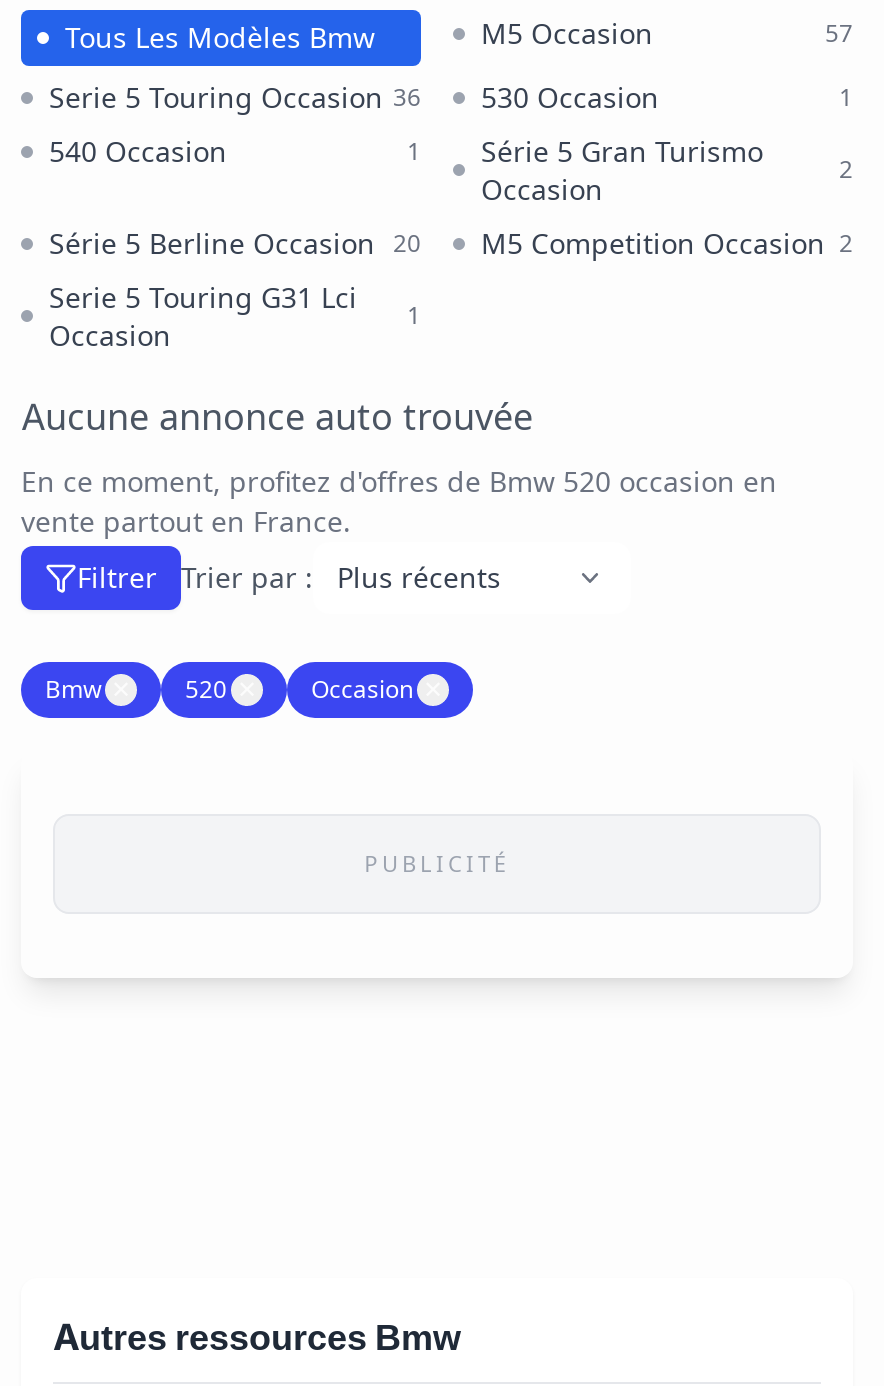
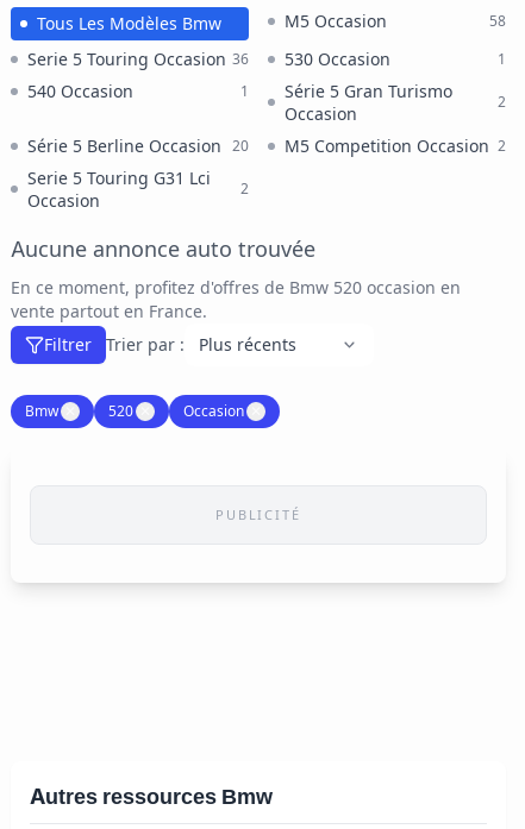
- 57
+ 58

- 1
+ 2
